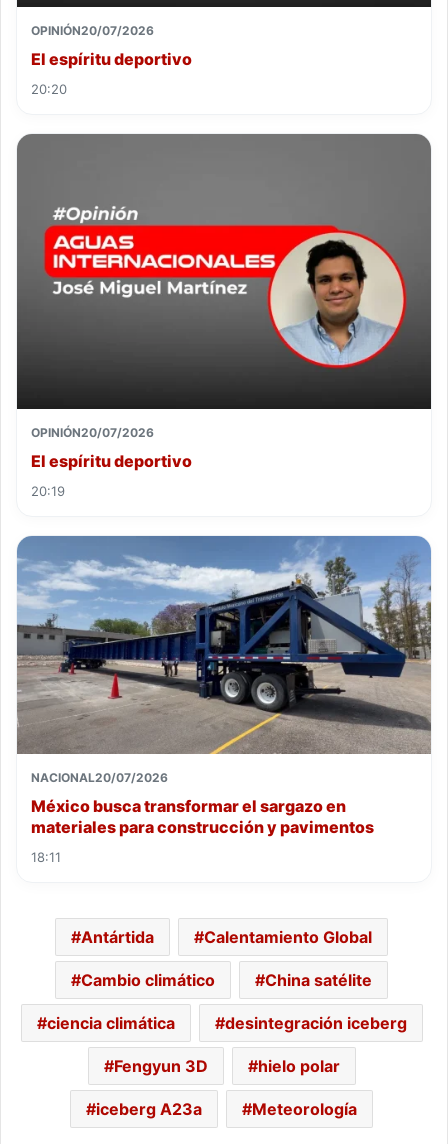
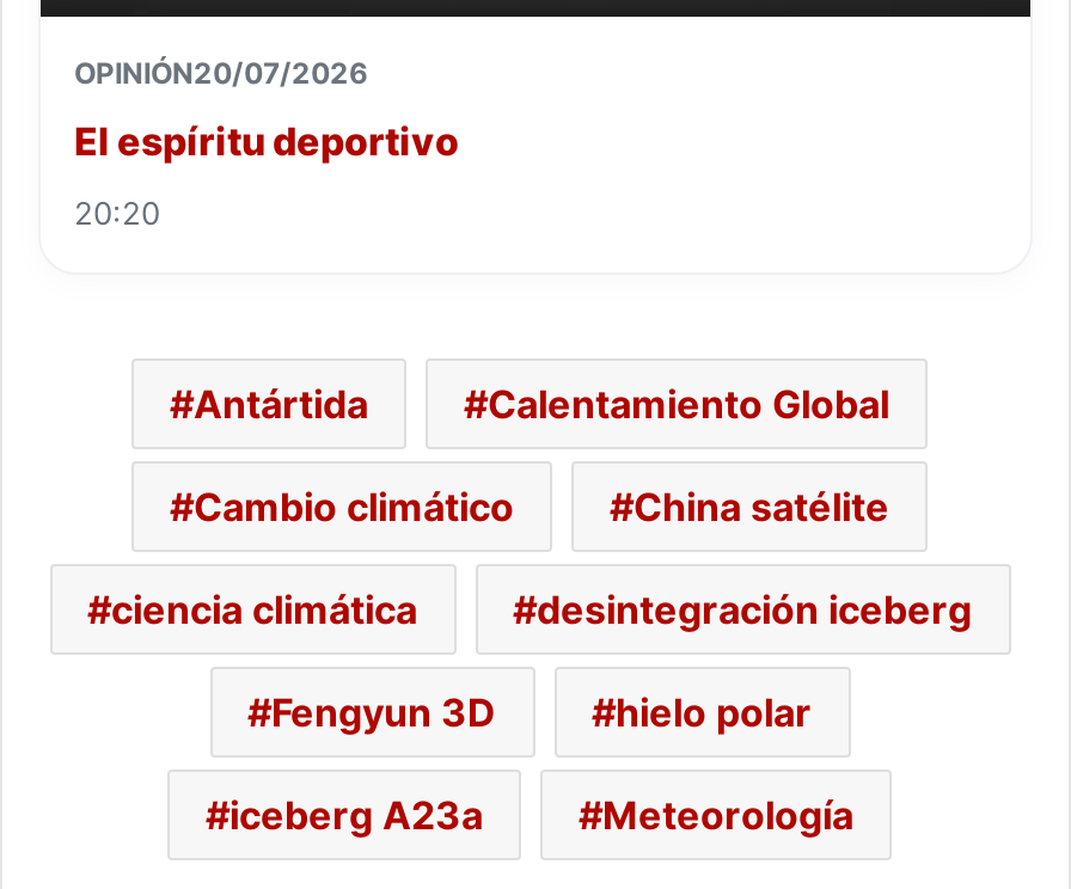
- [image]

- OPINIÓN20/07/2026
- El espíritu deportivo
- 20:19

- [image]
- NACIONAL20/07/2026
- México busca transformar el sargazo en
- materiales para construcción y pavimentos
- 18:11
